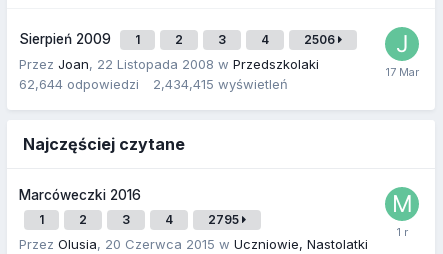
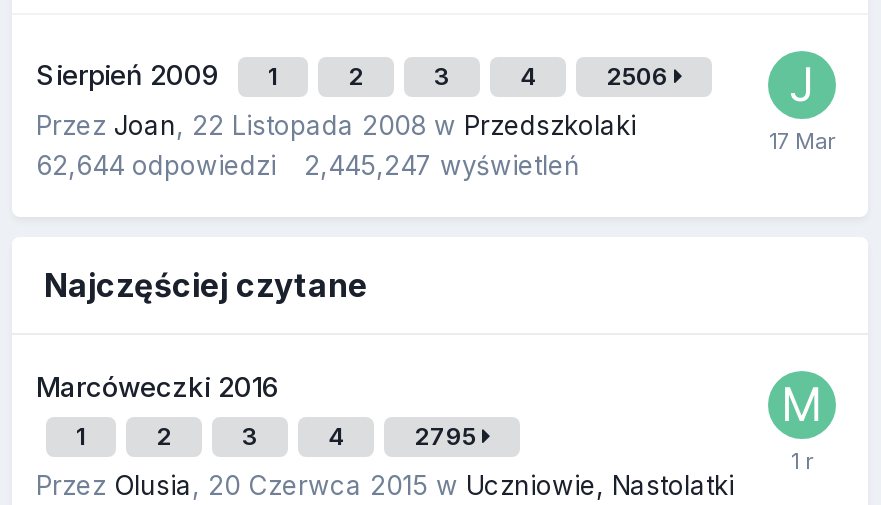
- 62,644 odpowiedzi 2,434,415 wyświetleń
+ 62,644 odpowiedzi 2,445,247 wyświetleń
